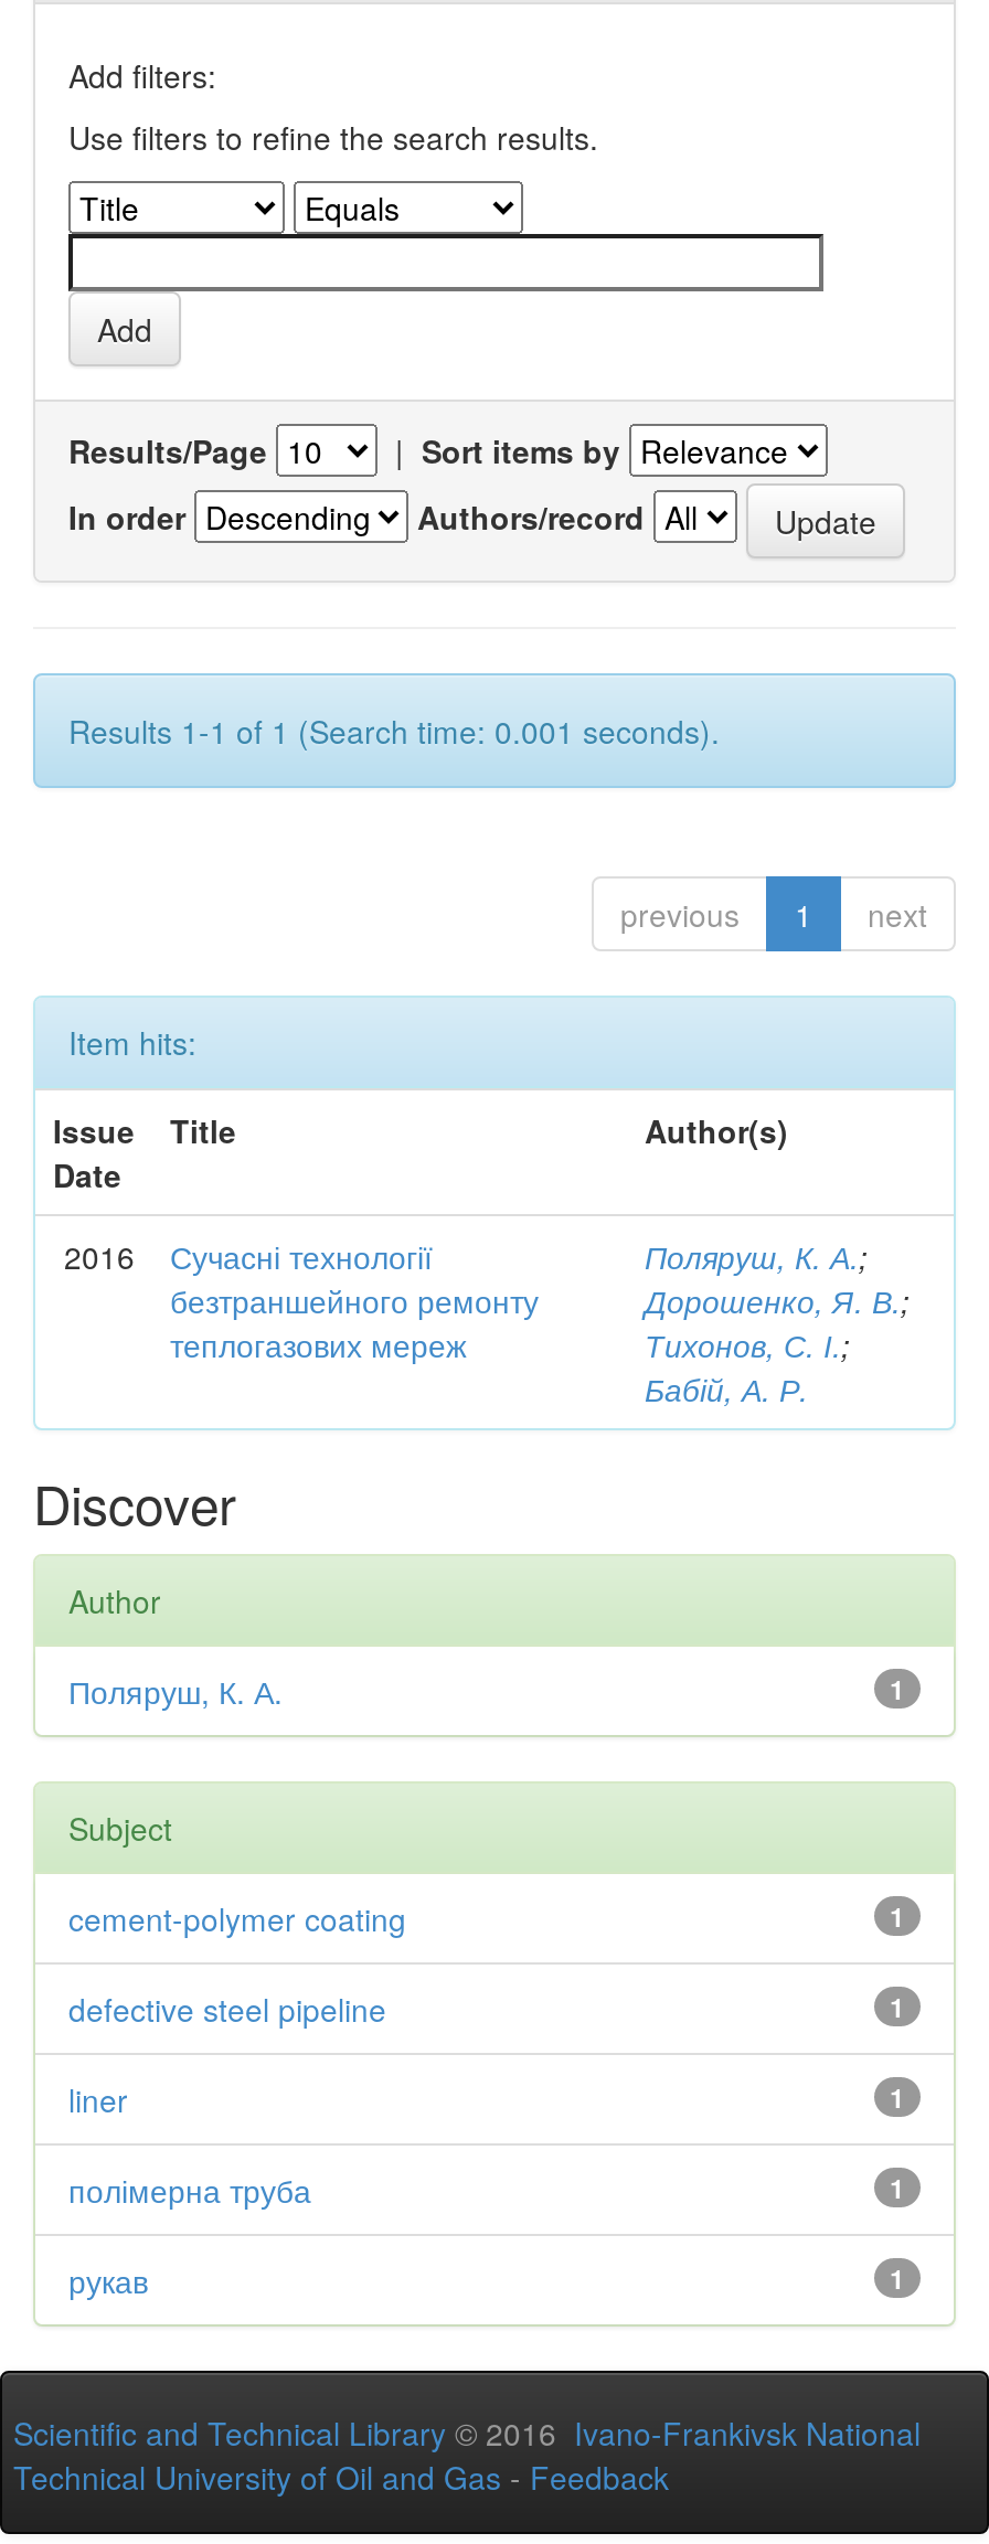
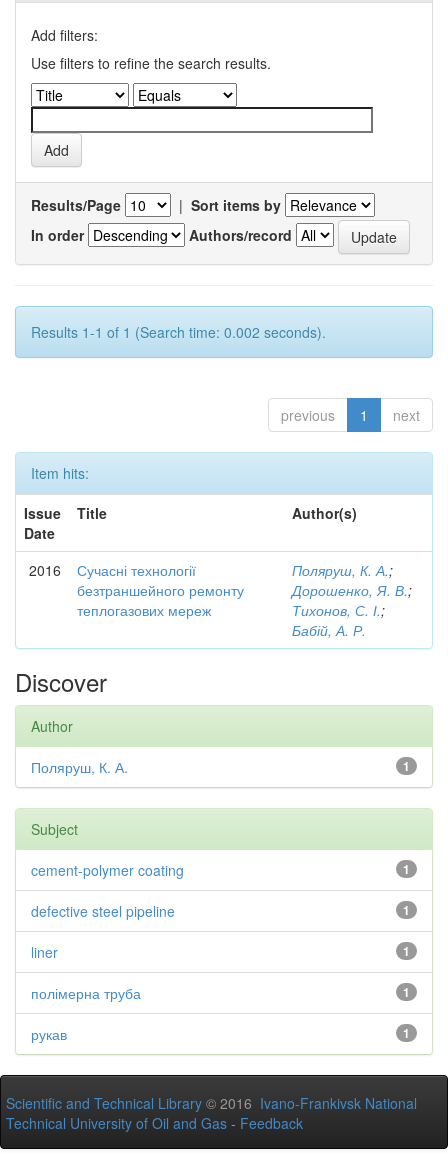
- Results 1-1 of 1 (Search time: 0.001 seconds).
+ Results 1-1 of 1 (Search time: 0.002 seconds).
